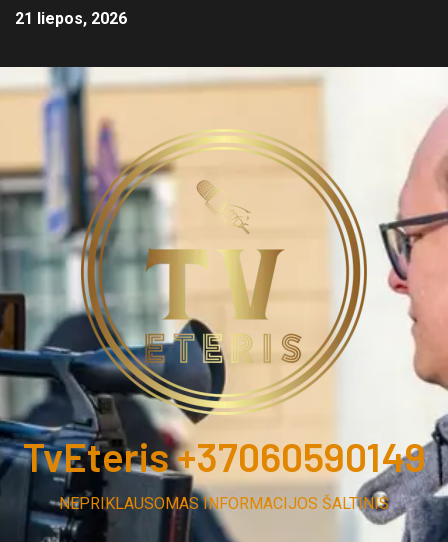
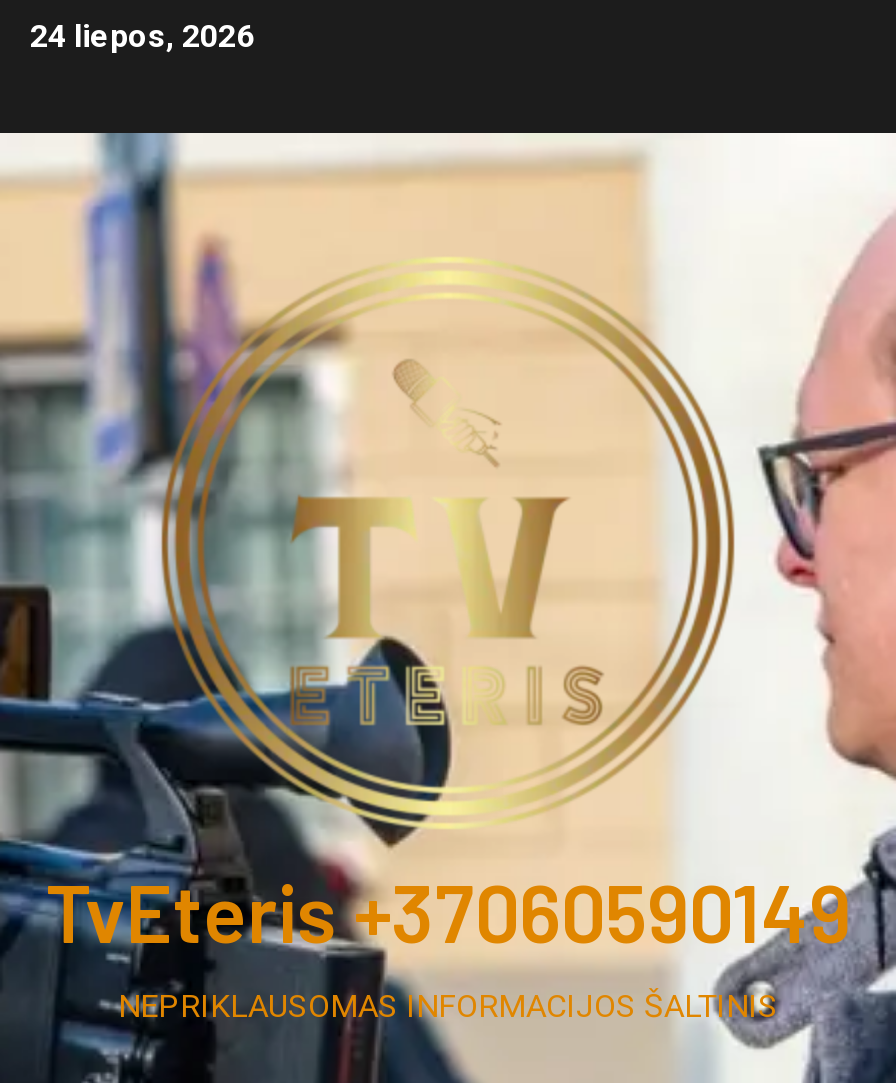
- 21 liepos, 2026
+ 24 liepos, 2026
